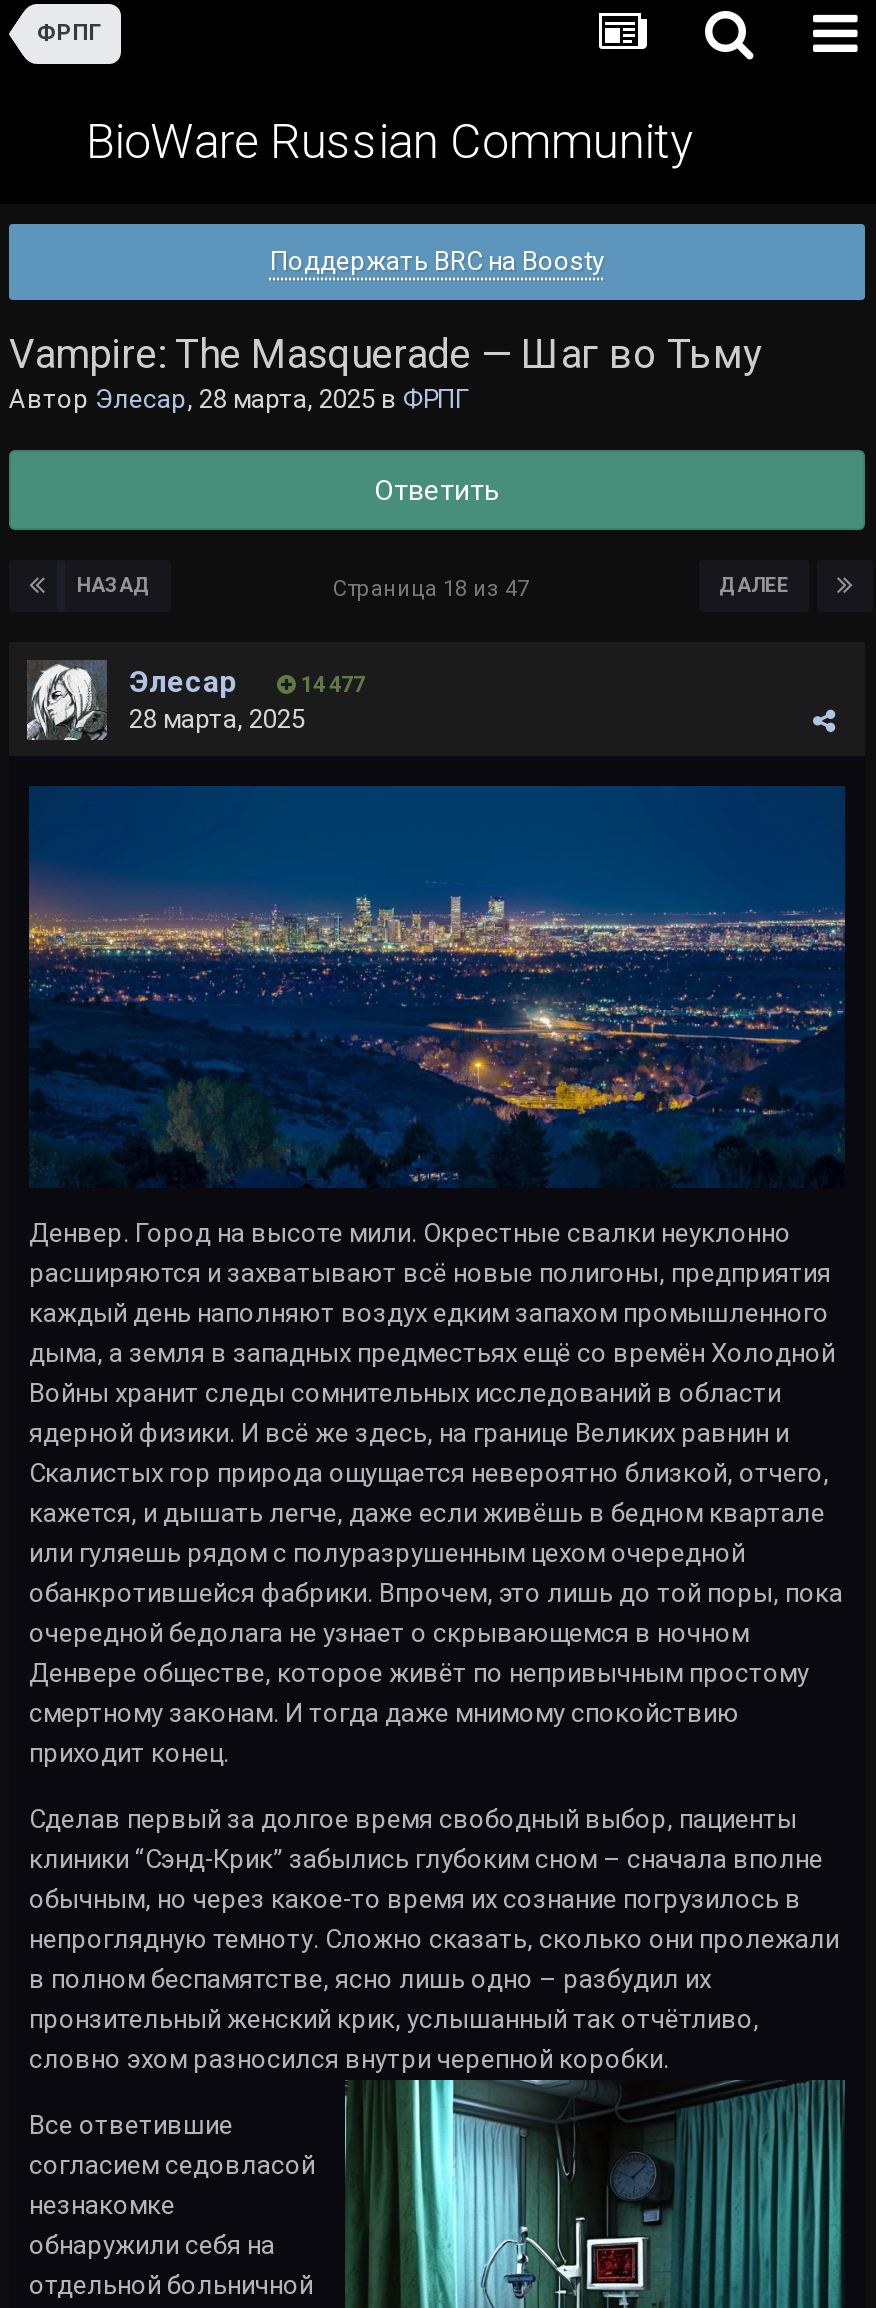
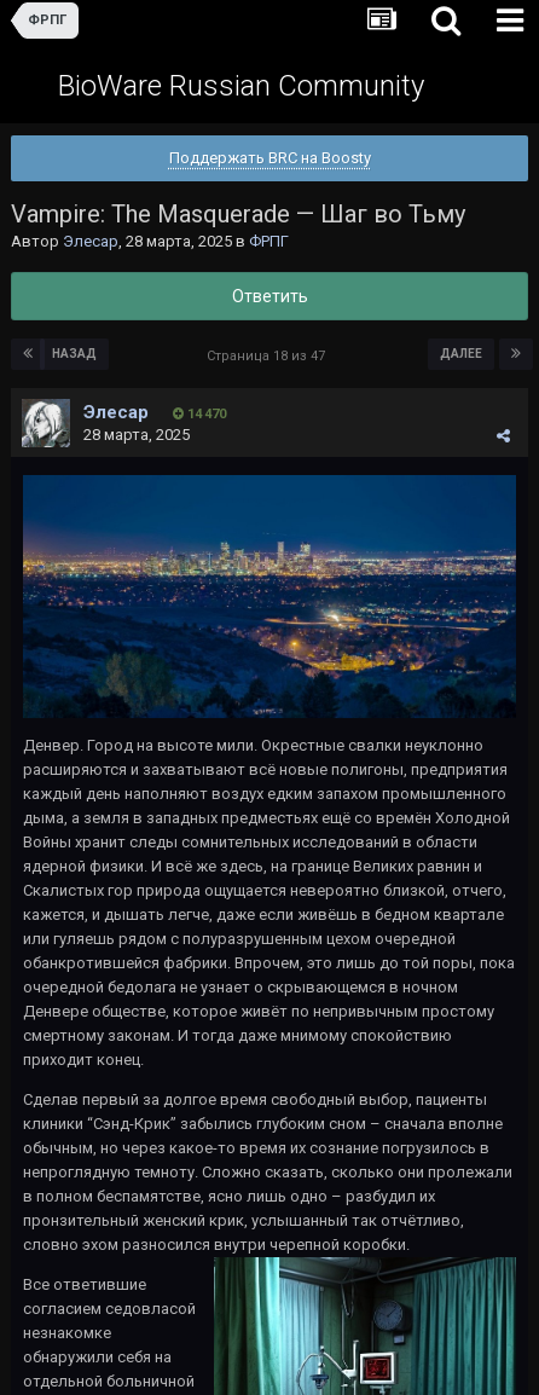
- 14 477
+ 14 470
